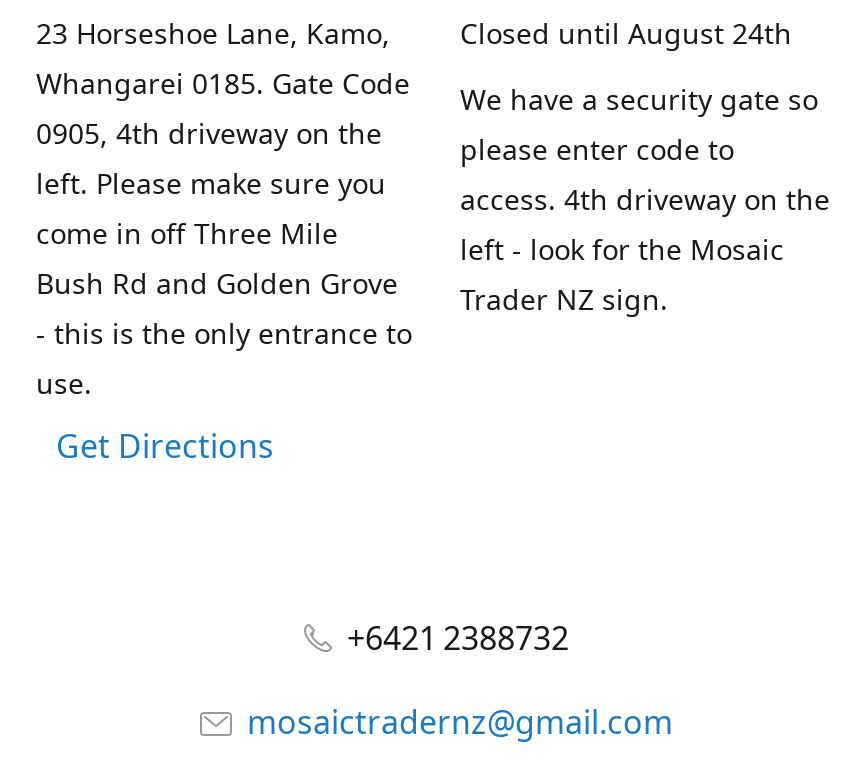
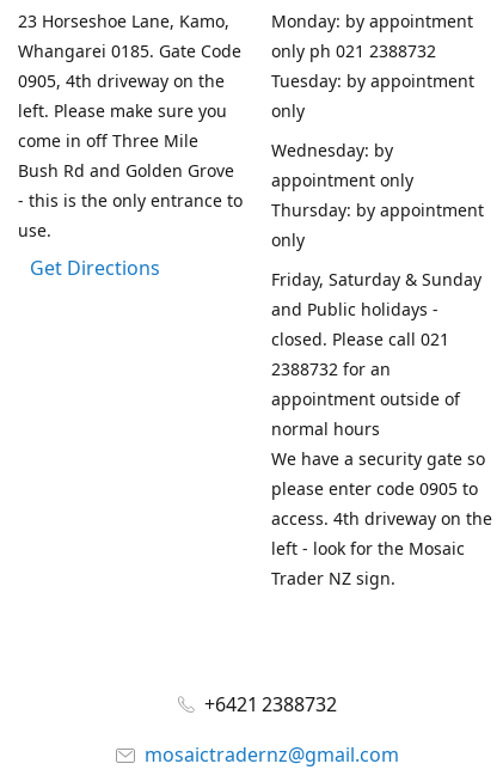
- Closed until August 24th
+ Monday: by appointment
+ only ph 021 2388732
+ Tuesday: by appointment
+ only
+ Wednesday: by
+ appointment only
+ Thursday: by appointment
+ only
+ Friday, Saturday & Sunday
+ and Public holidays -
+ closed. Please call 021
+ 2388732 for an
+ appointment outside of
+ normal hours

moved down: We have a security gate so

- please enter code to
+ please enter code 0905 to

moved down: access. 4th driveway on the | left - look for the Mosaic | Trader NZ sign.
